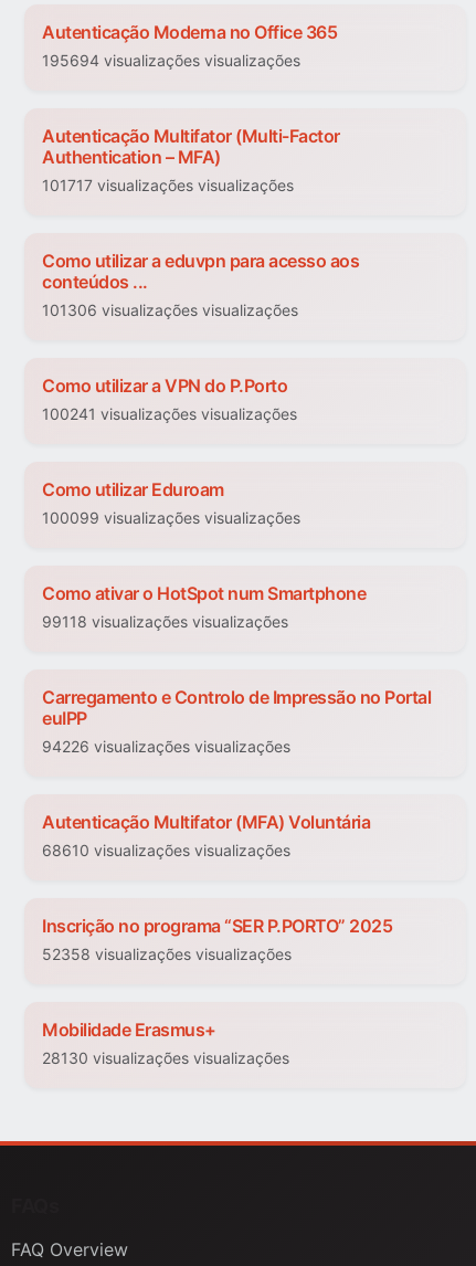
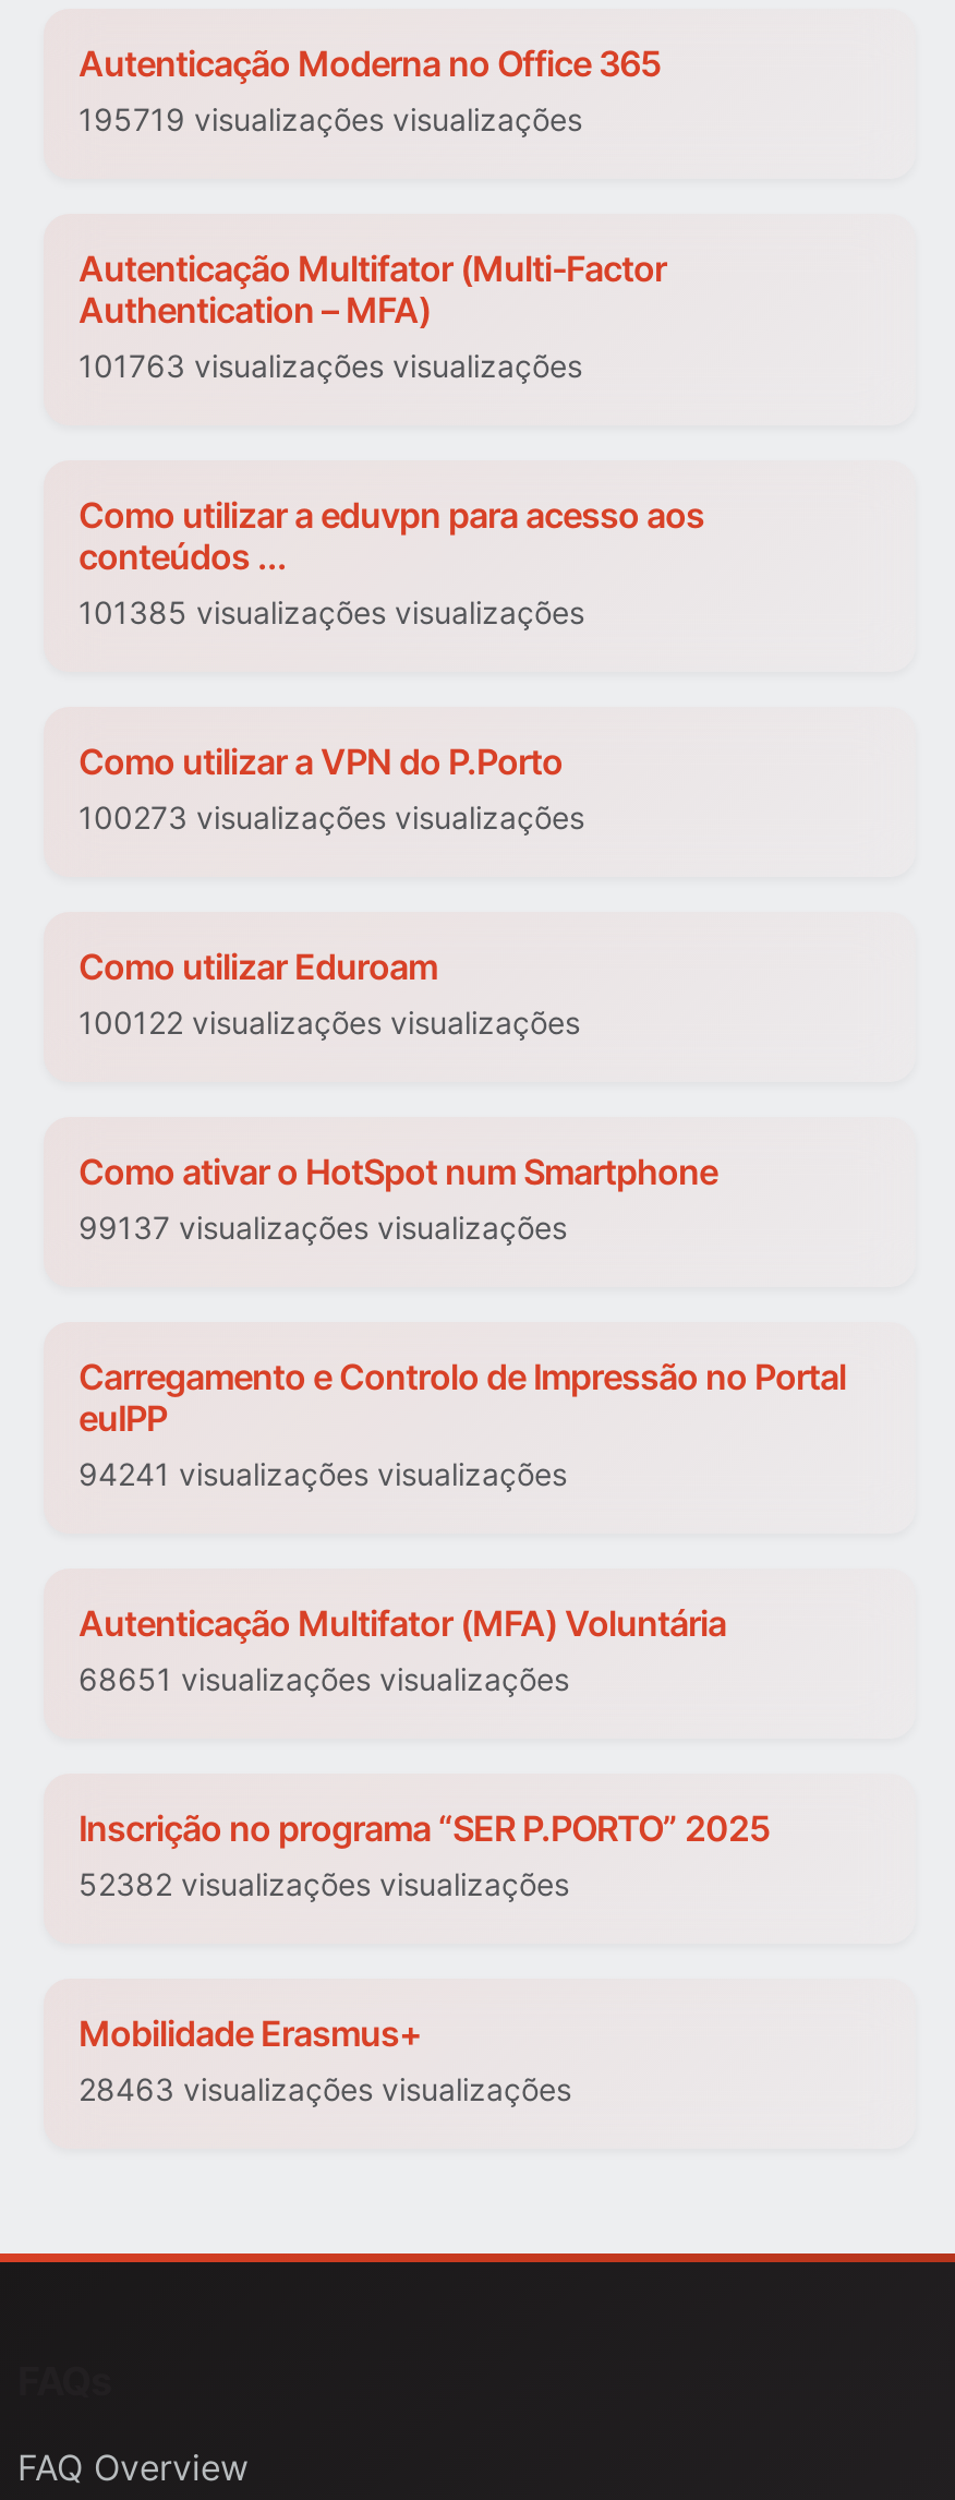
- 195694 visualizações visualizações
+ 195719 visualizações visualizações

- 101717 visualizações visualizações
+ 101763 visualizações visualizações

- 101306 visualizações visualizações
+ 101385 visualizações visualizações

- 100241 visualizações visualizações
+ 100273 visualizações visualizações

- 100099 visualizações visualizações
+ 100122 visualizações visualizações

- 99118 visualizações visualizações
+ 99137 visualizações visualizações

- 94226 visualizações visualizações
+ 94241 visualizações visualizações

- 68610 visualizações visualizações
+ 68651 visualizações visualizações

- 52358 visualizações visualizações
+ 52382 visualizações visualizações

- 28130 visualizações visualizações
+ 28463 visualizações visualizações
